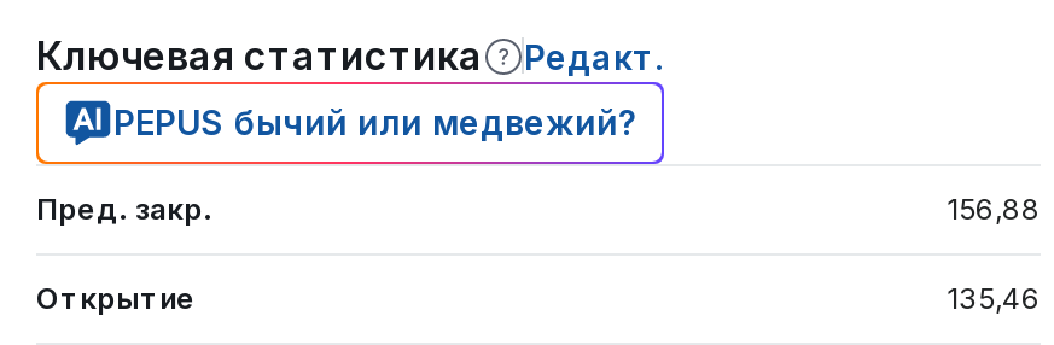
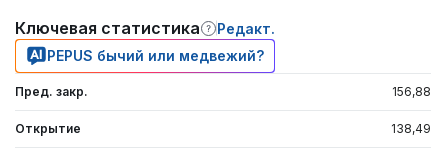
- 135,46
+ 138,49
